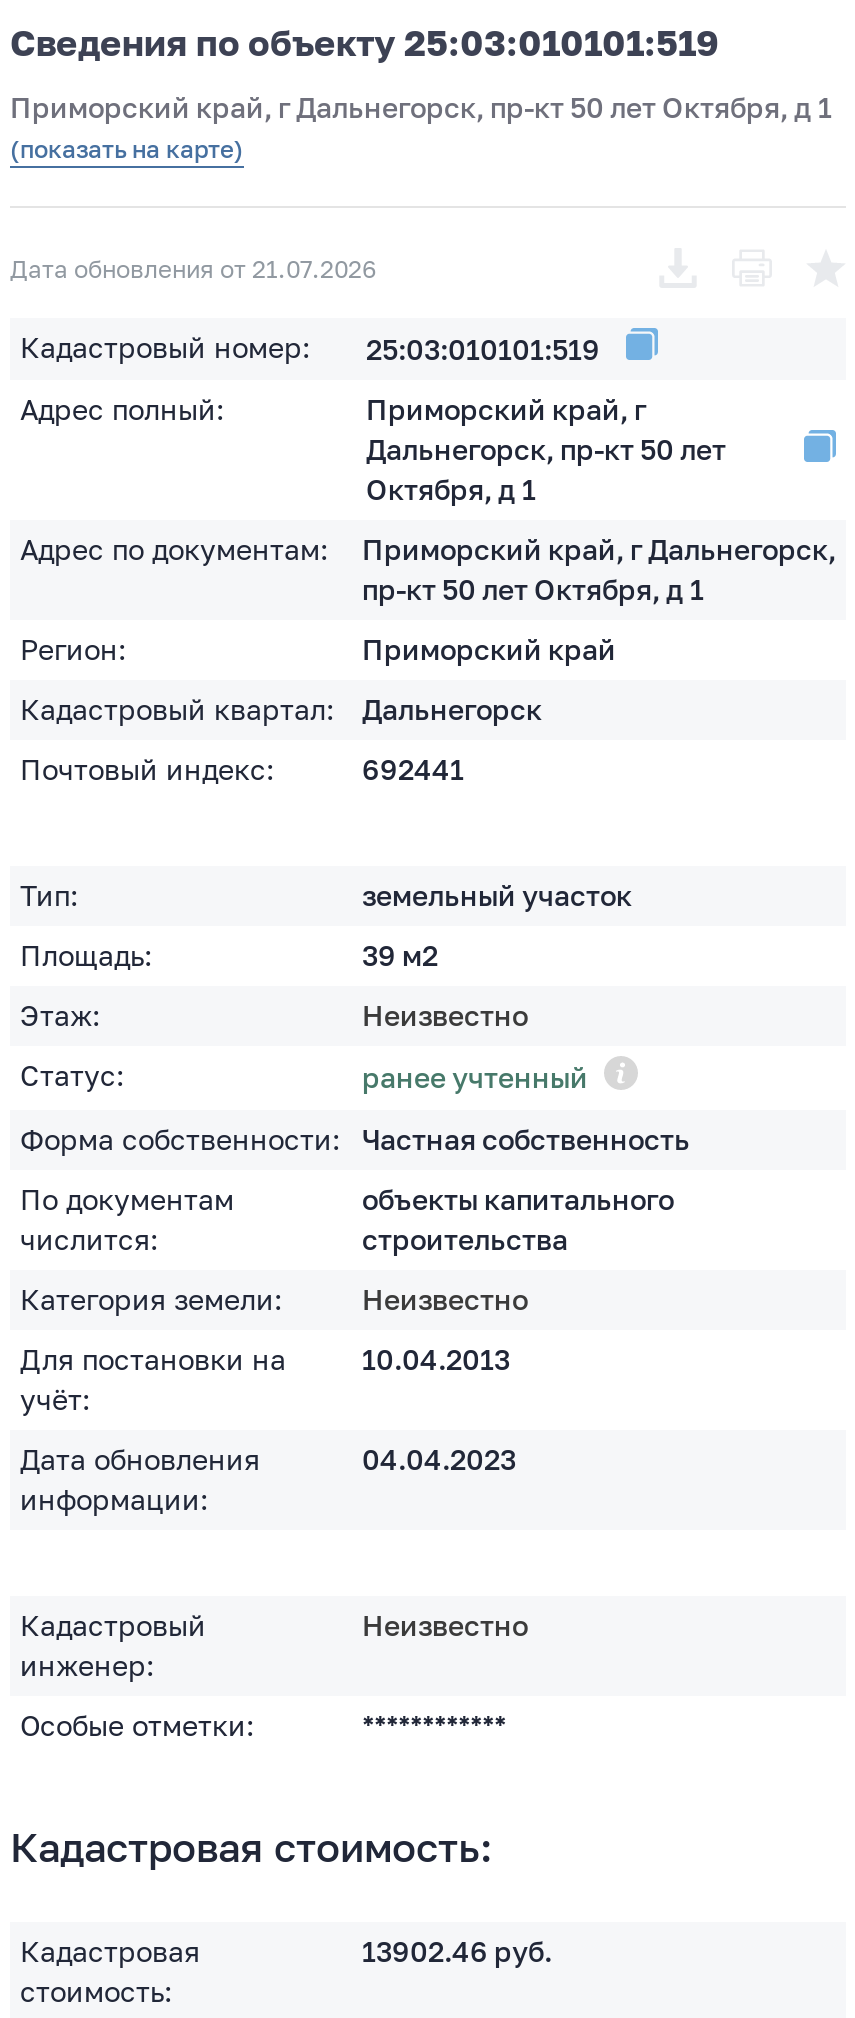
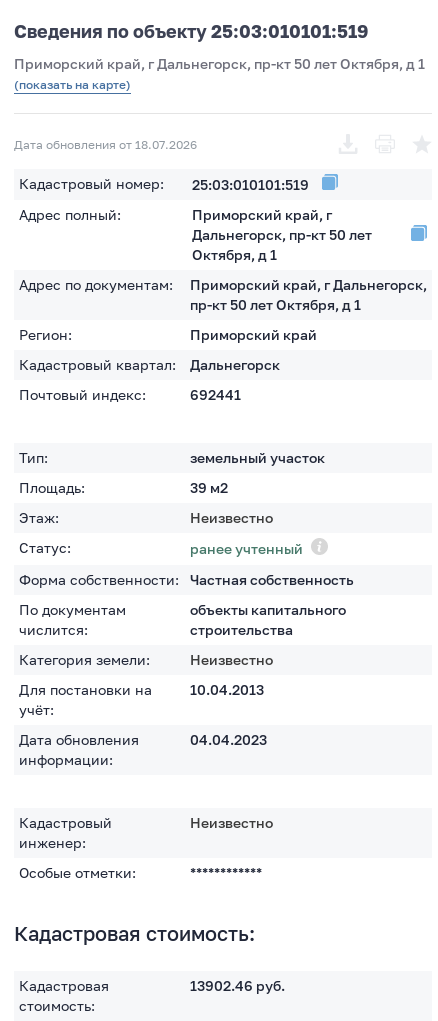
- Дата обновления от 21.07.2026
+ Дата обновления от 18.07.2026
